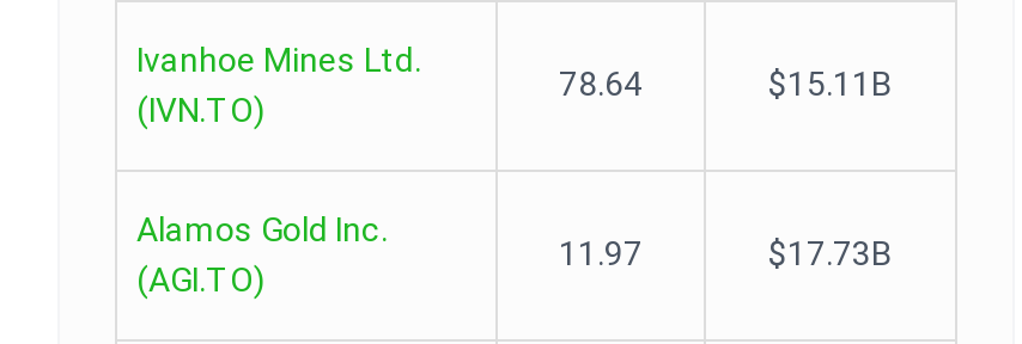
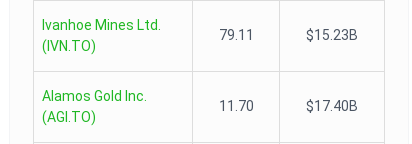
- 78.64
- $15.11B
+ 79.11
+ $15.23B

- 11.97
- $17.73B
+ 11.70
+ $17.40B
